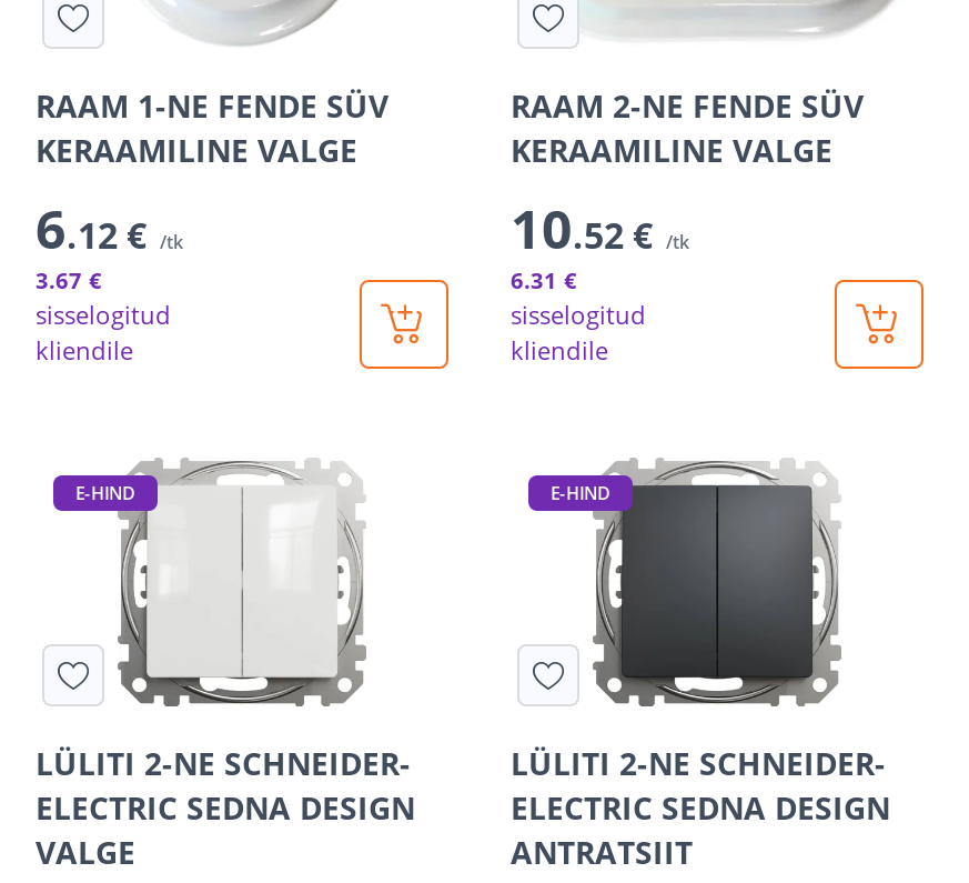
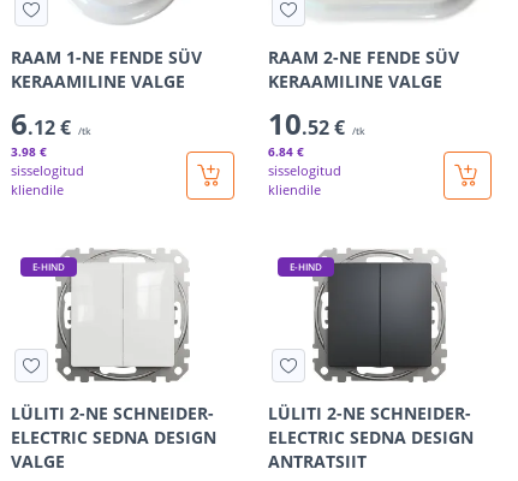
- 3.67 €
+ 3.98 €

- 6.31 €
+ 6.84 €
